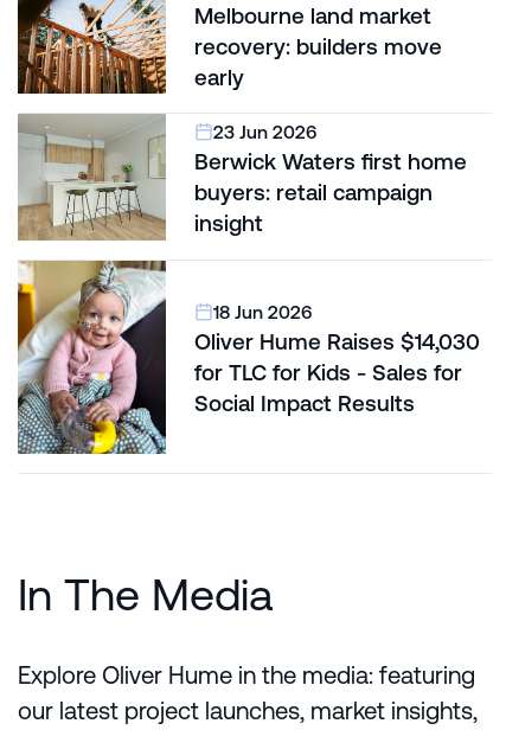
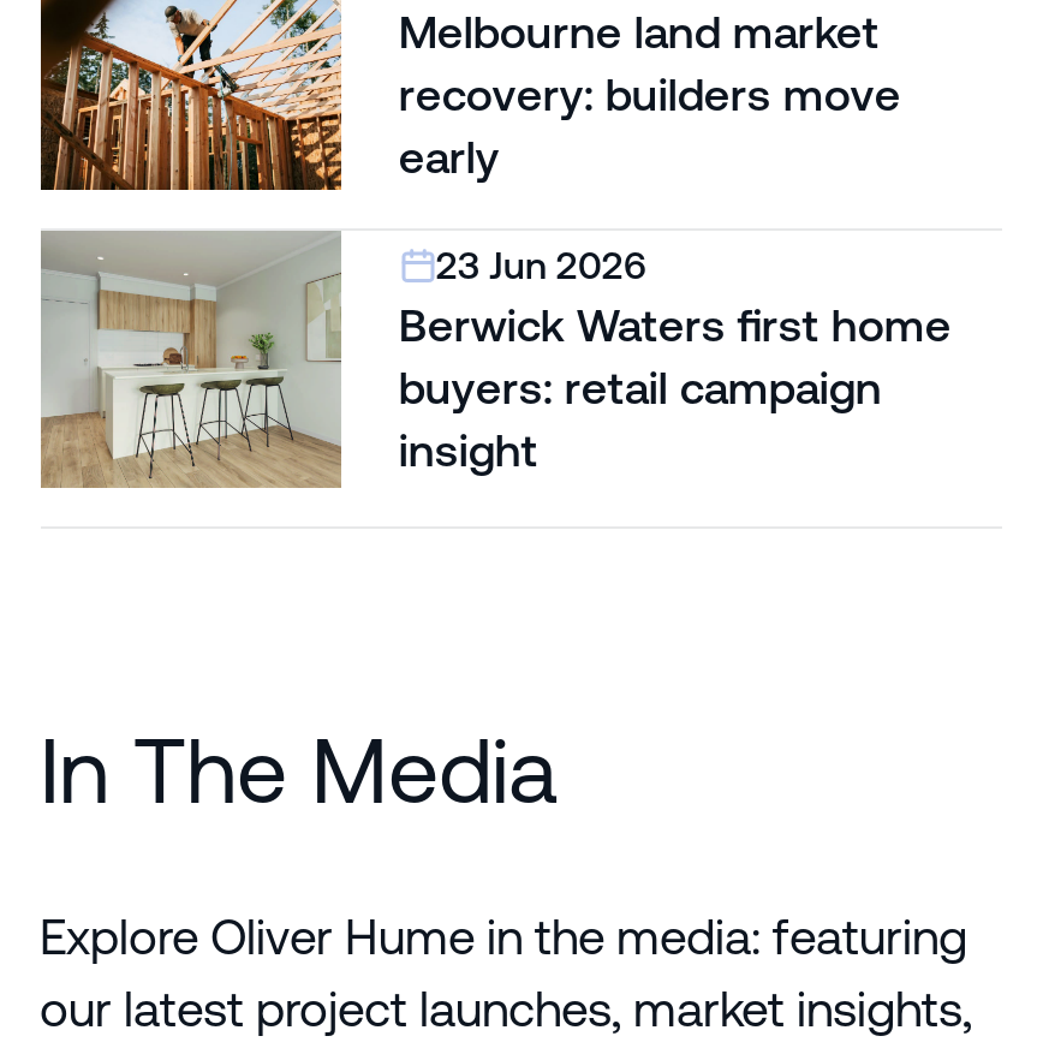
- [image]
- 18 Jun 2026
- Oliver Hume Raises $14,030
- for TLC for Kids - Sales for
- Social Impact Results
